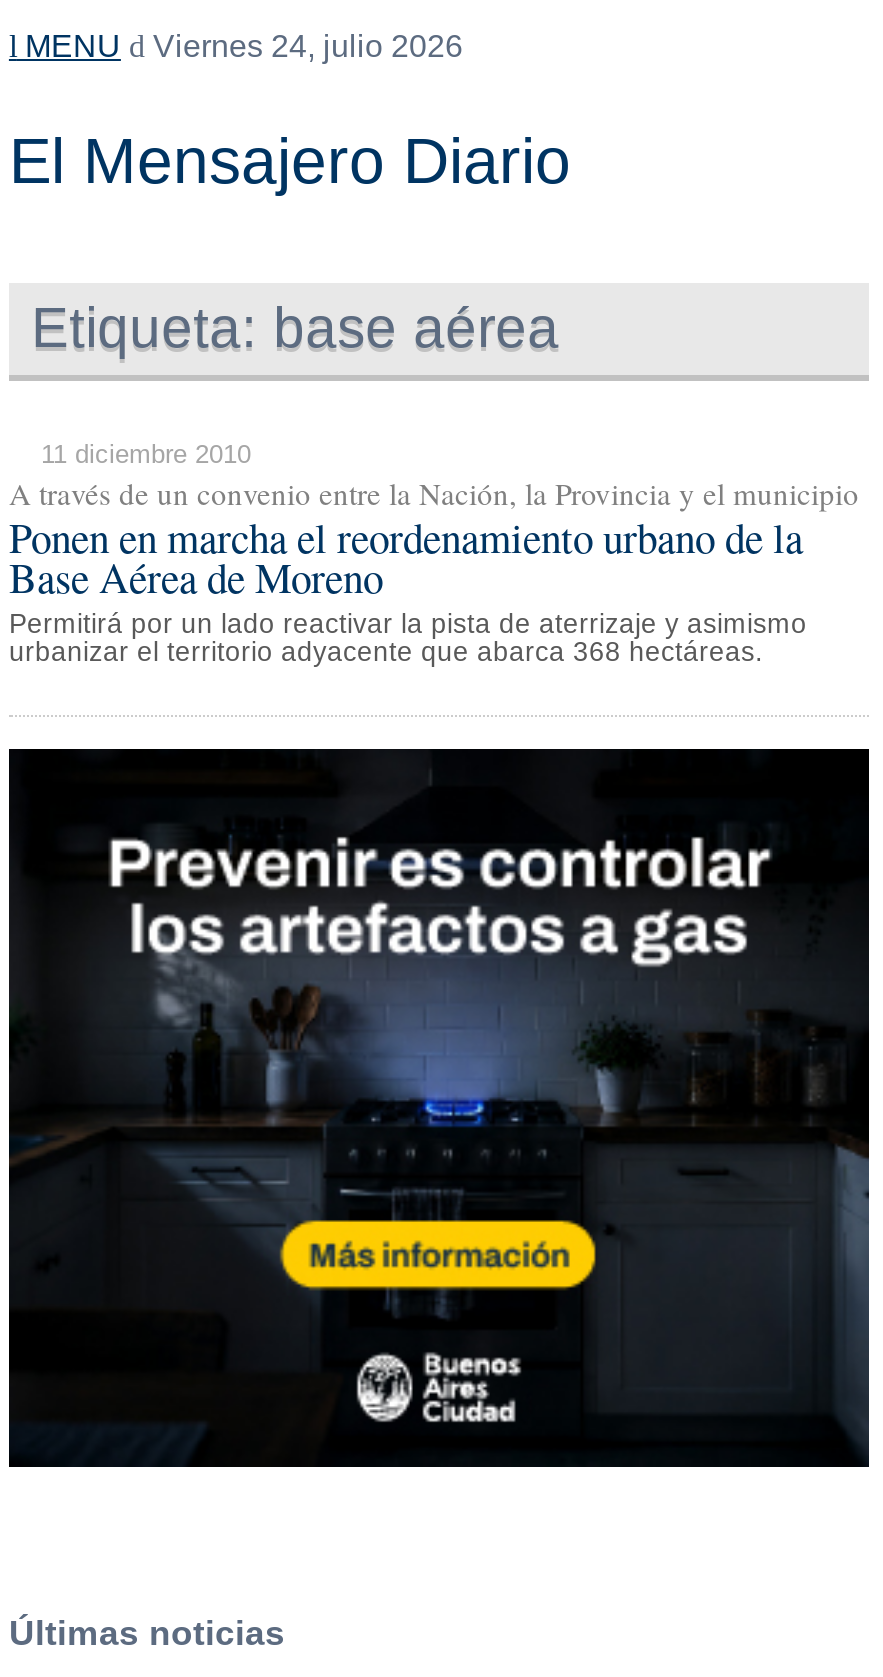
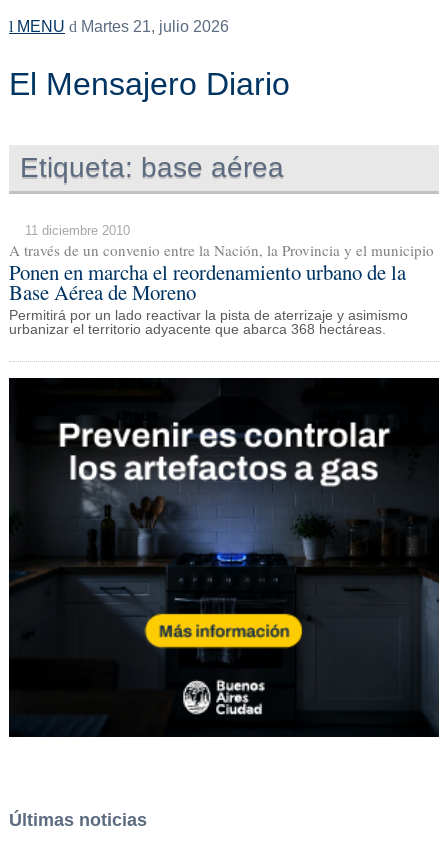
- Viernes 24, julio 2026
+ Martes 21, julio 2026
